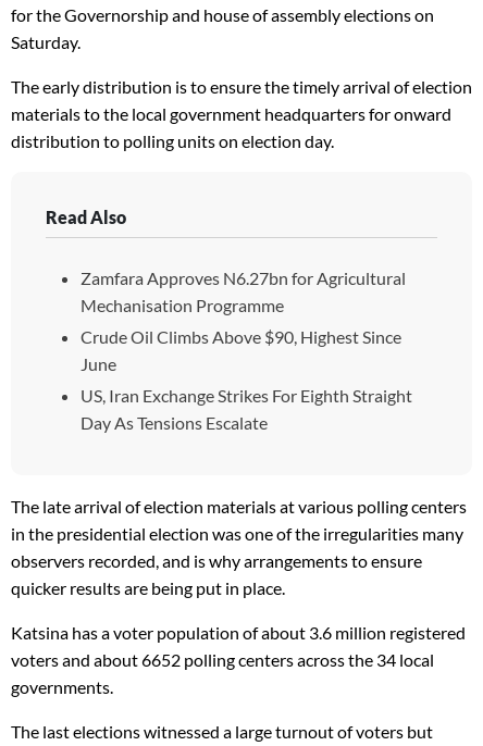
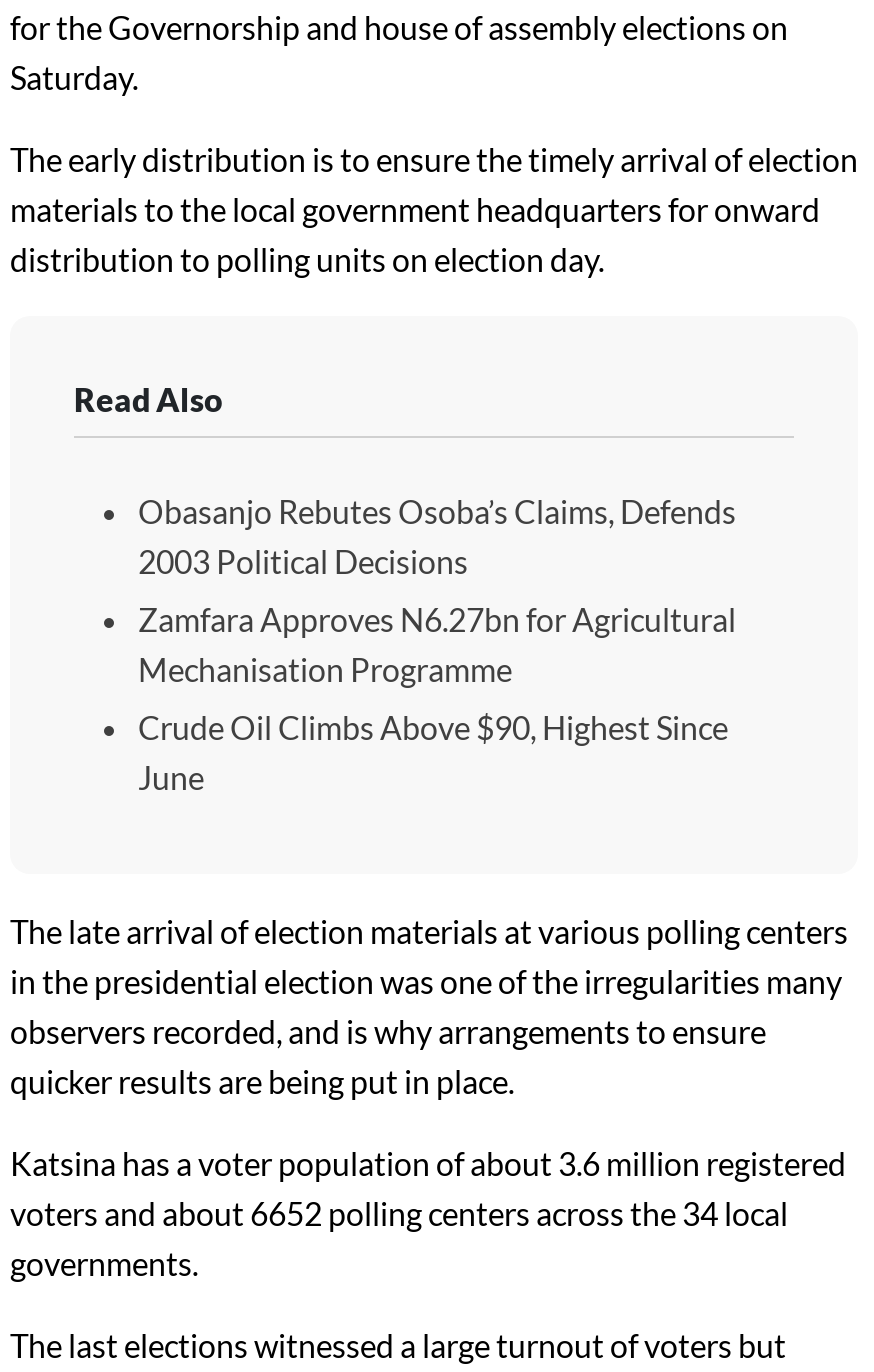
+ Obasanjo Rebutes Osoba’s Claims, Defends
+ 2003 Political Decisions

moved down: Zamfara Approves N6.27bn for Agricultural | Mechanisation Programme | Crude Oil Climbs Above $90, Highest Since | June

- US, Iran Exchange Strikes For Eighth Straight
- Day As Tensions Escalate
